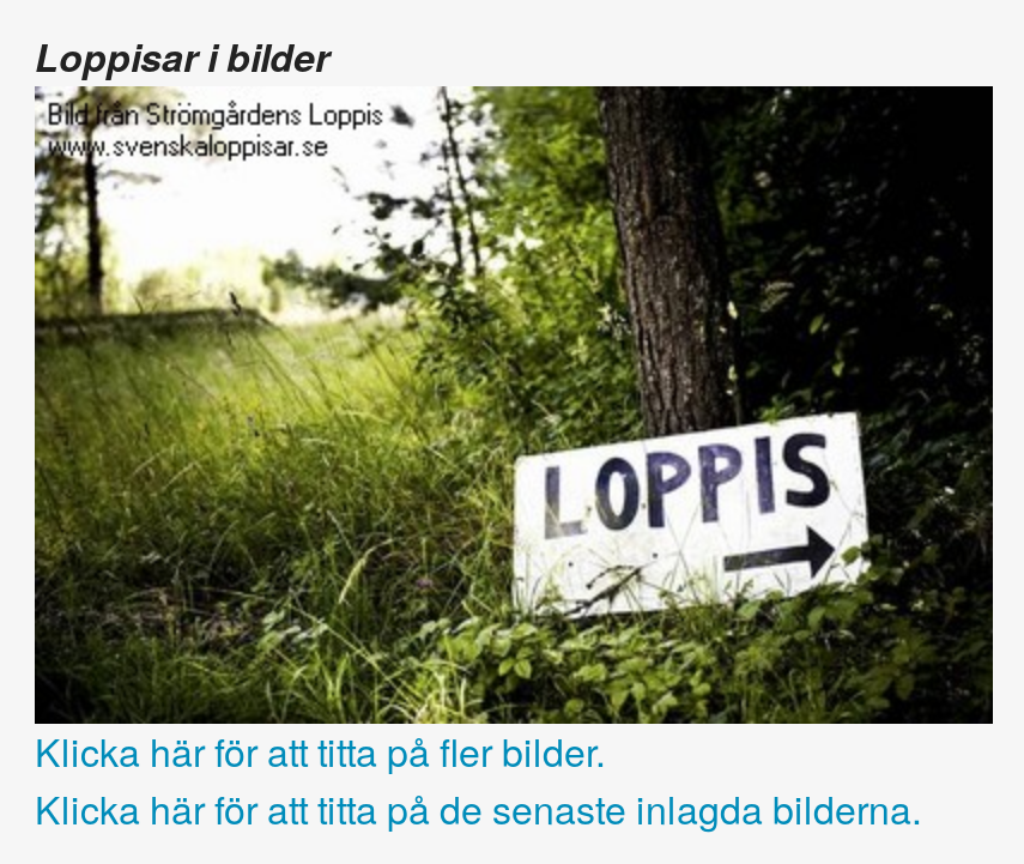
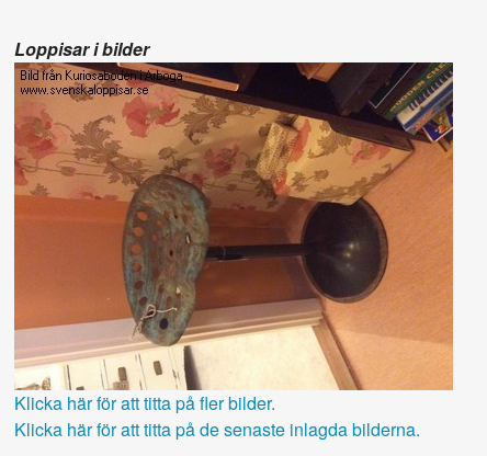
- [image]
+ [image]
